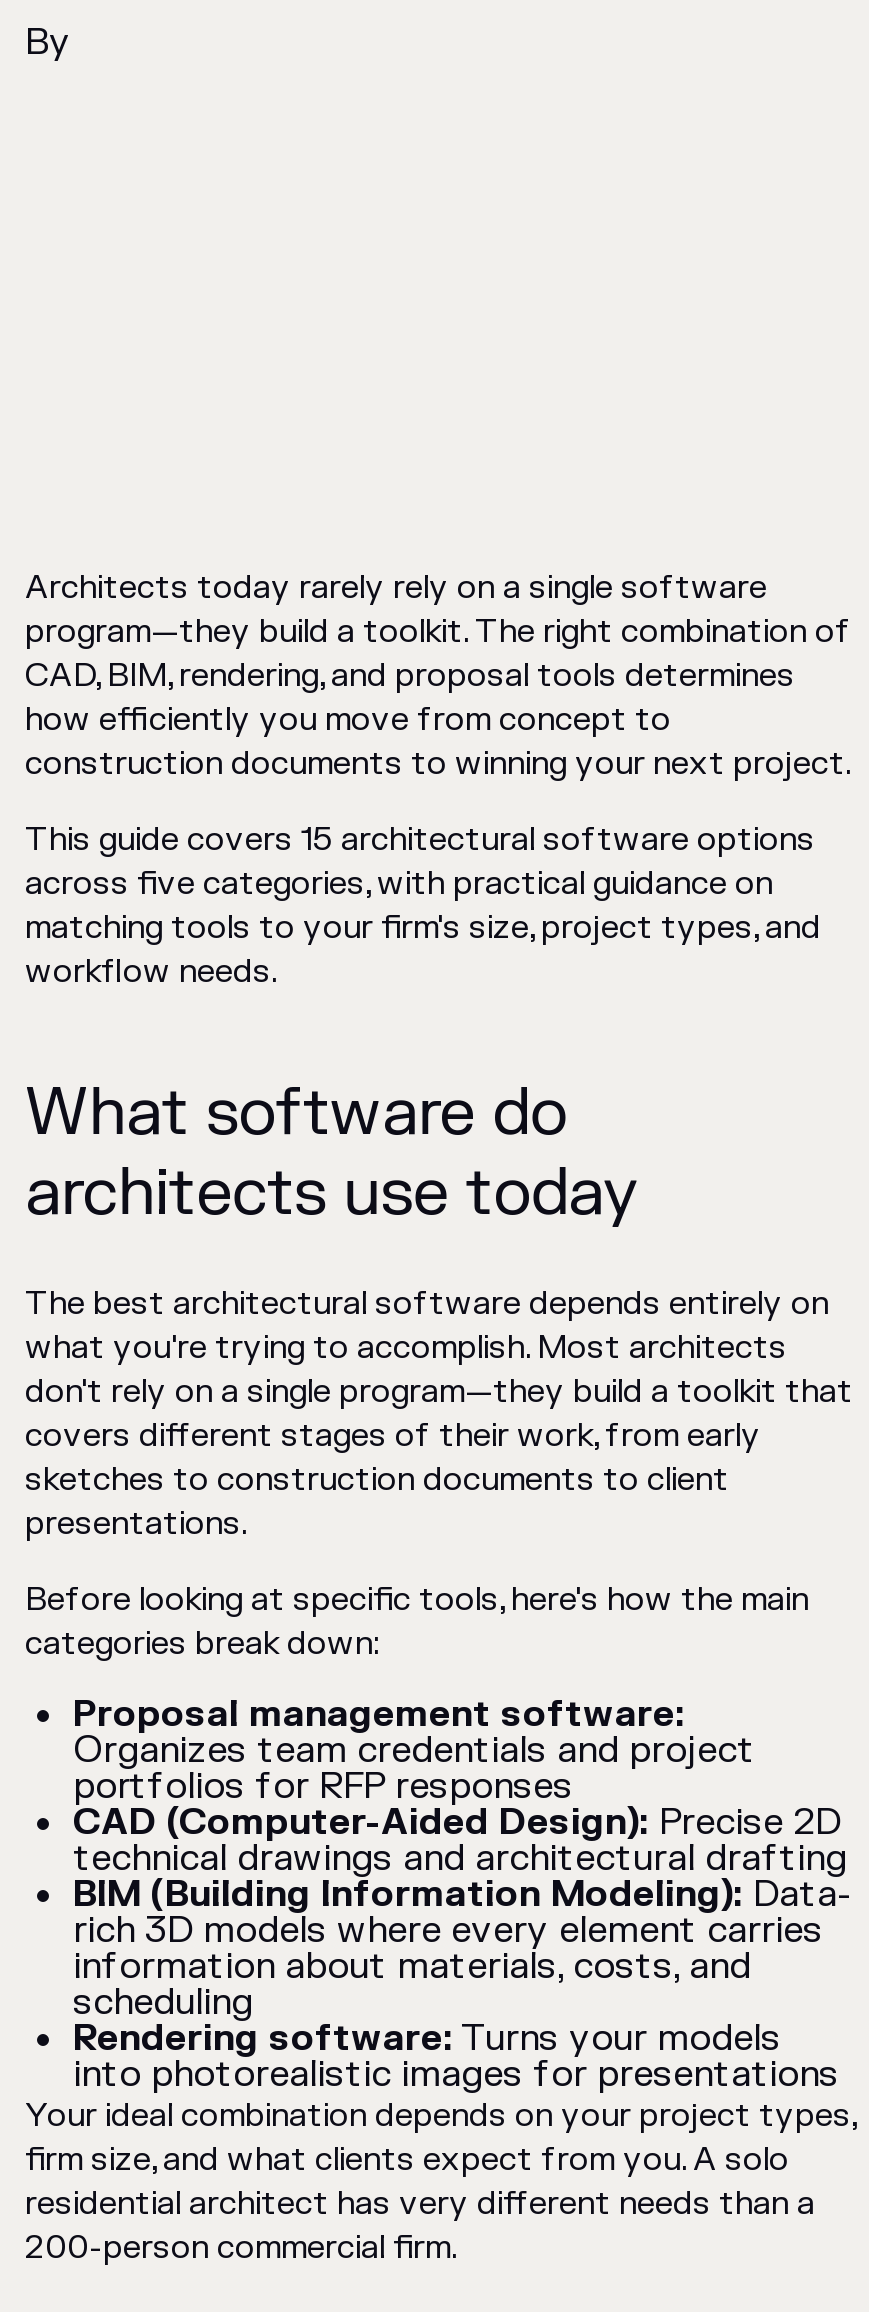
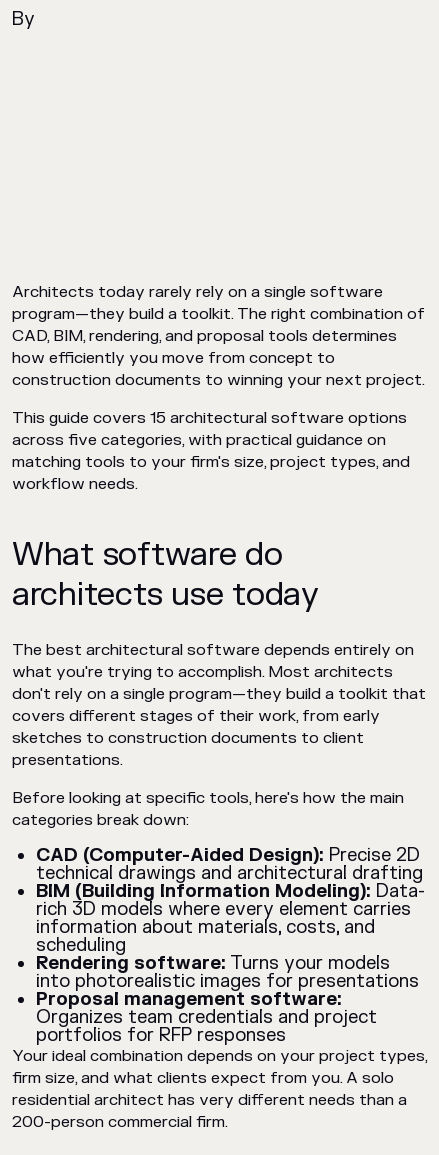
moved down: Proposal management software: | Organizes team credentials and project | portfolios for RFP responses

moved up: CAD (Computer-Aided Design): Precise 2D | technical drawings and architectural drafting | BIM (Building Information Modeling): Data- | rich 3D models where every element carries | information about materials, costs, and | scheduling | Rendering software: Turns your models | into photorealistic images for presentations
